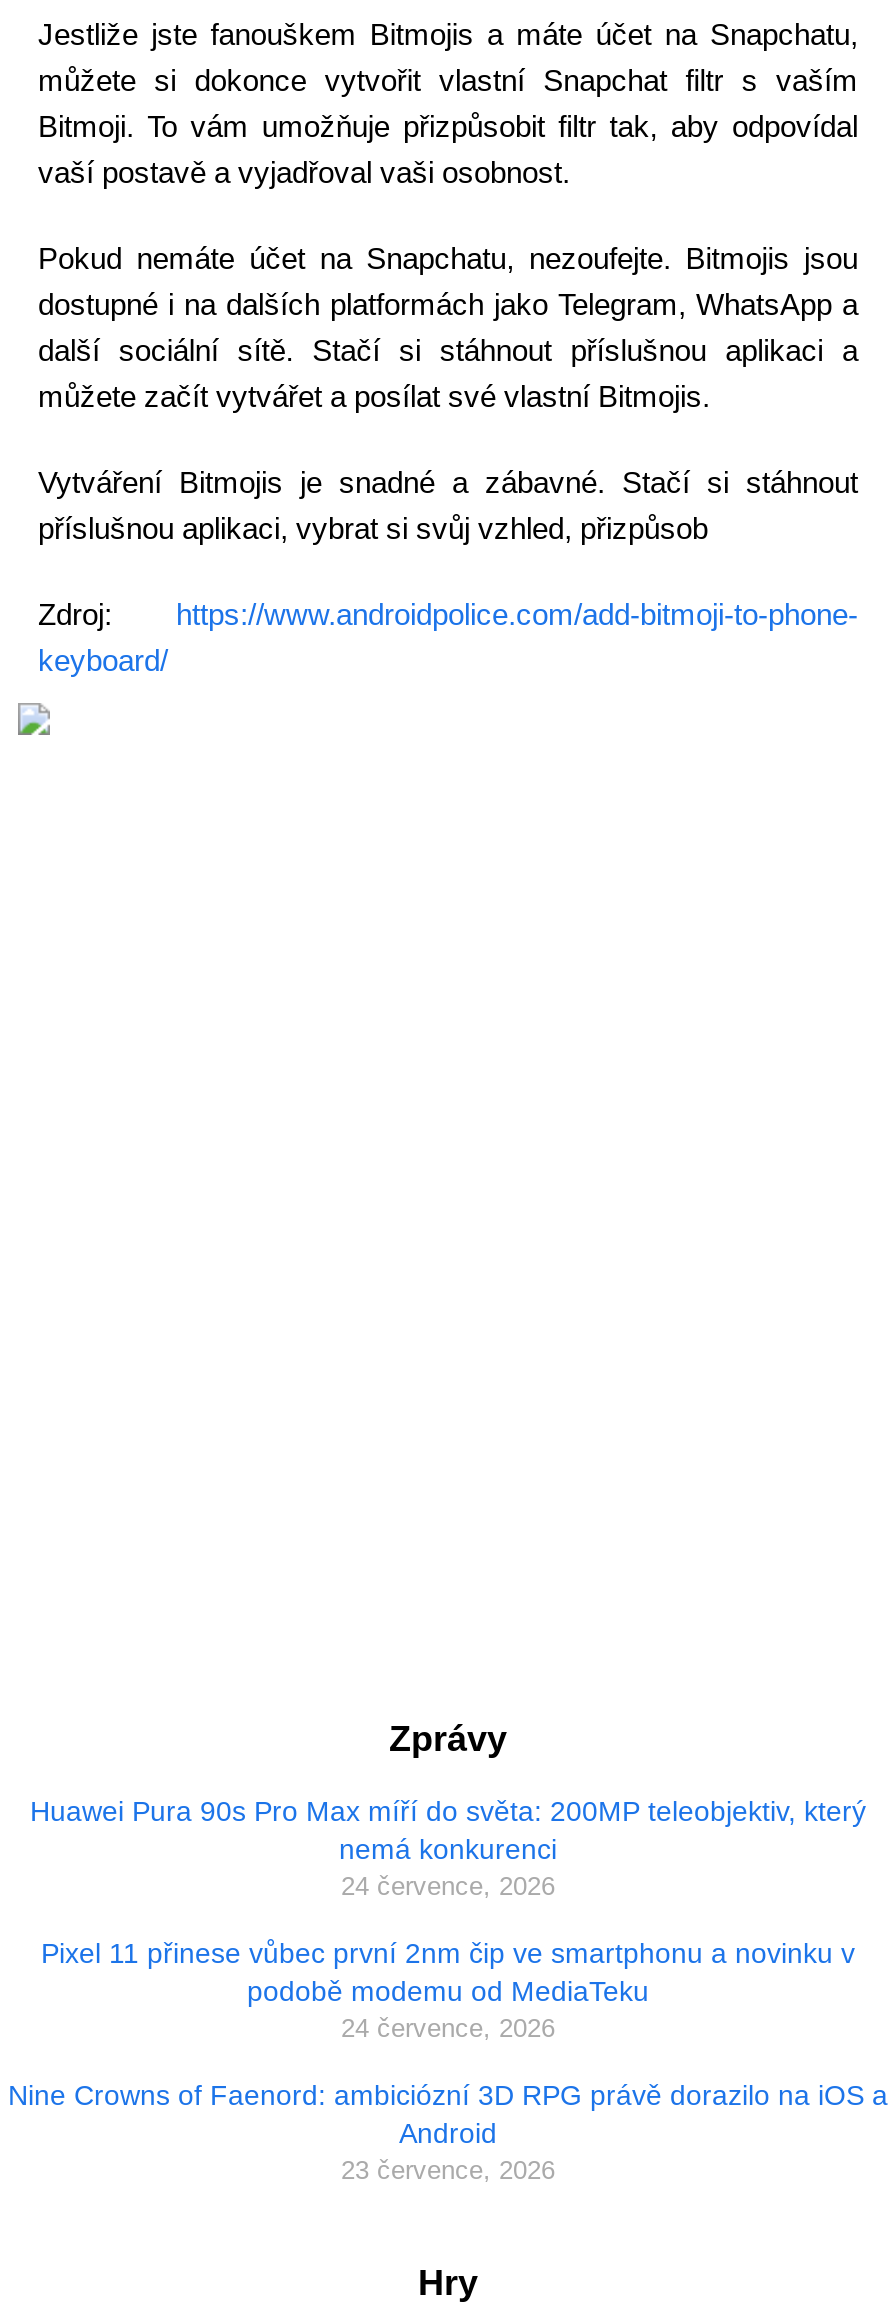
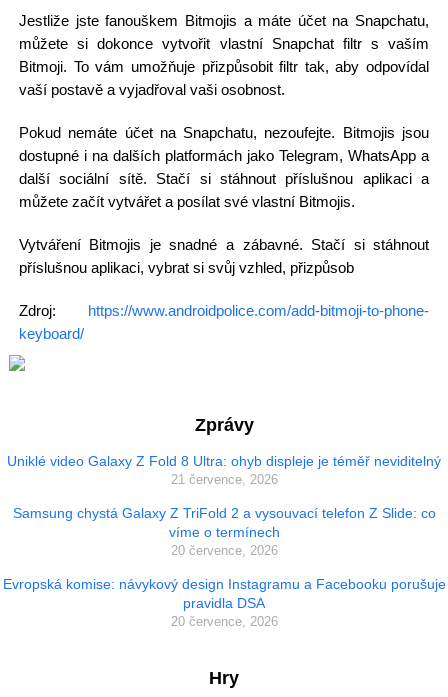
- Huawei Pura 90s Pro Max míří do světa: 200MP teleobjektiv, který
- nemá konkurenci
- 24 července, 2026
+ Uniklé video Galaxy Z Fold 8 Ultra: ohyb displeje je téměř neviditelný
+ 21 července, 2026

- Pixel 11 přinese vůbec první 2nm čip ve smartphonu a novinku v
- podobě modemu od MediaTeku
- 24 července, 2026
+ Samsung chystá Galaxy Z TriFold 2 a vysouvací telefon Z Slide: co
+ víme o termínech
+ 20 července, 2026

- Nine Crowns of Faenord: ambiciózní 3D RPG právě dorazilo na iOS a
- Android
- 23 července, 2026
+ Evropská komise: návykový design Instagramu a Facebooku porušuje
+ pravidla DSA
+ 20 července, 2026
